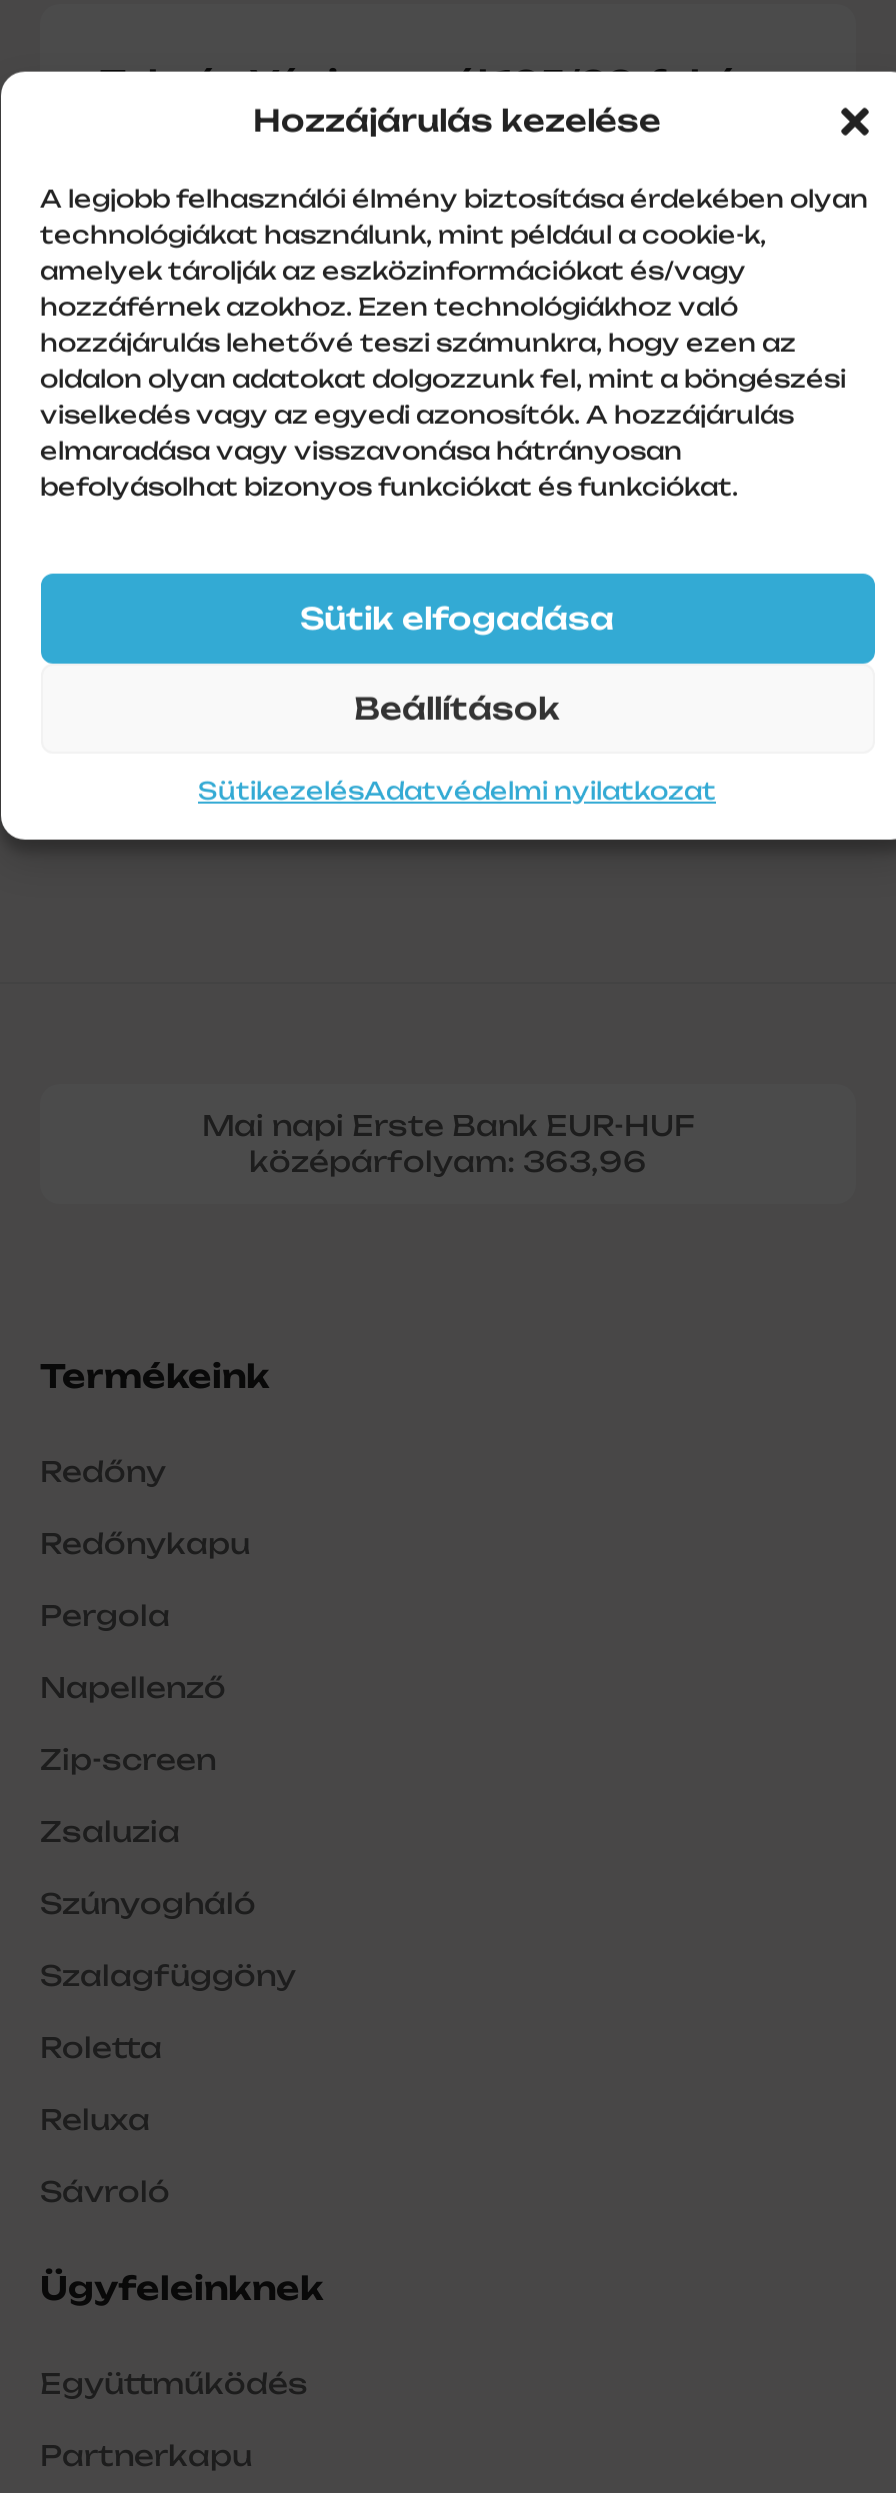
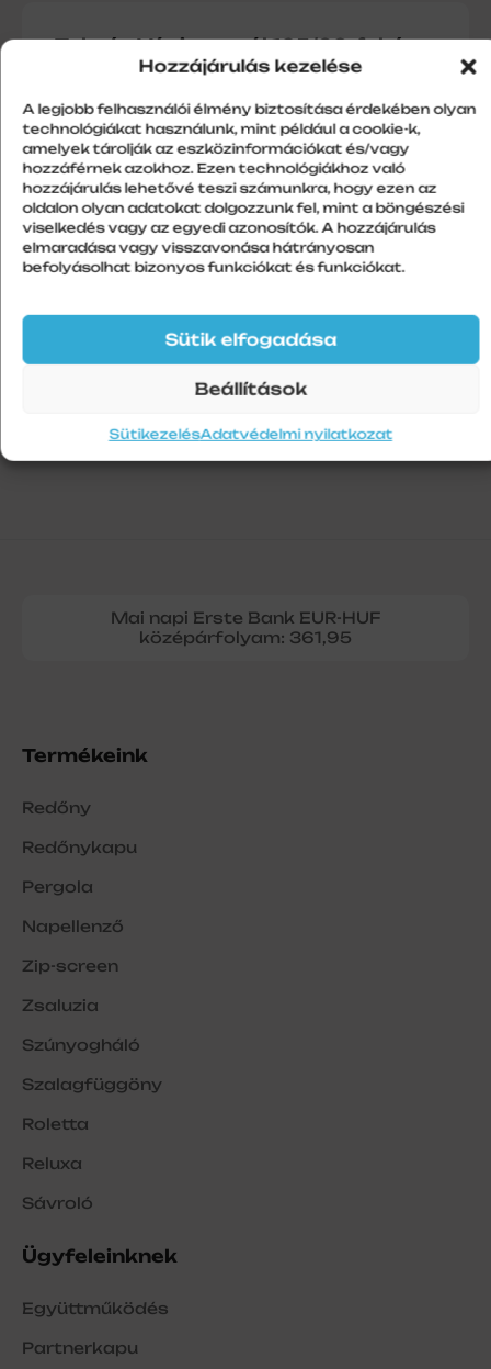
- középárfolyam: 363,96
+ középárfolyam: 361,95
